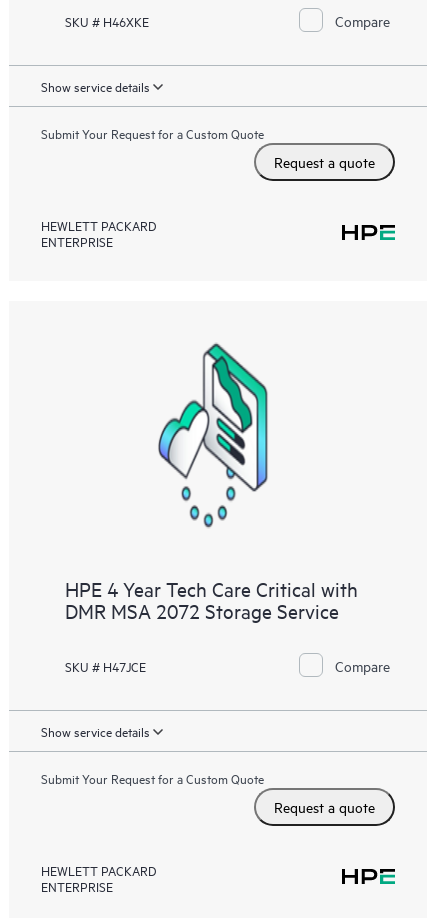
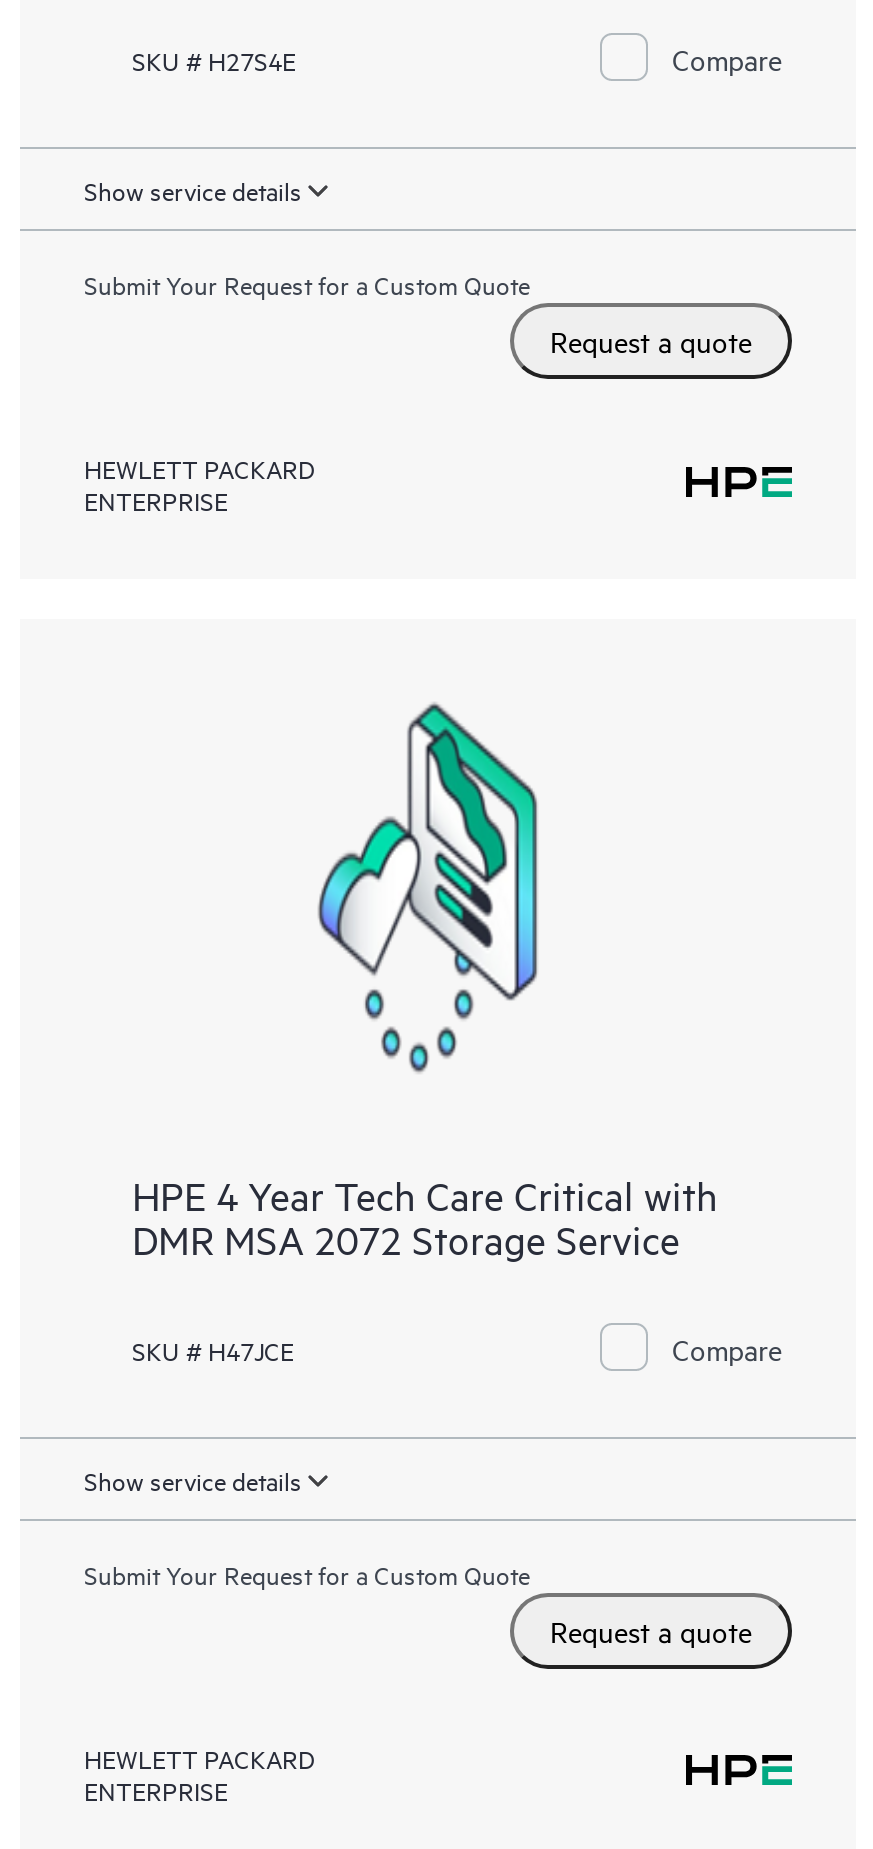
- SKU # H46XKE
+ SKU # H27S4E
